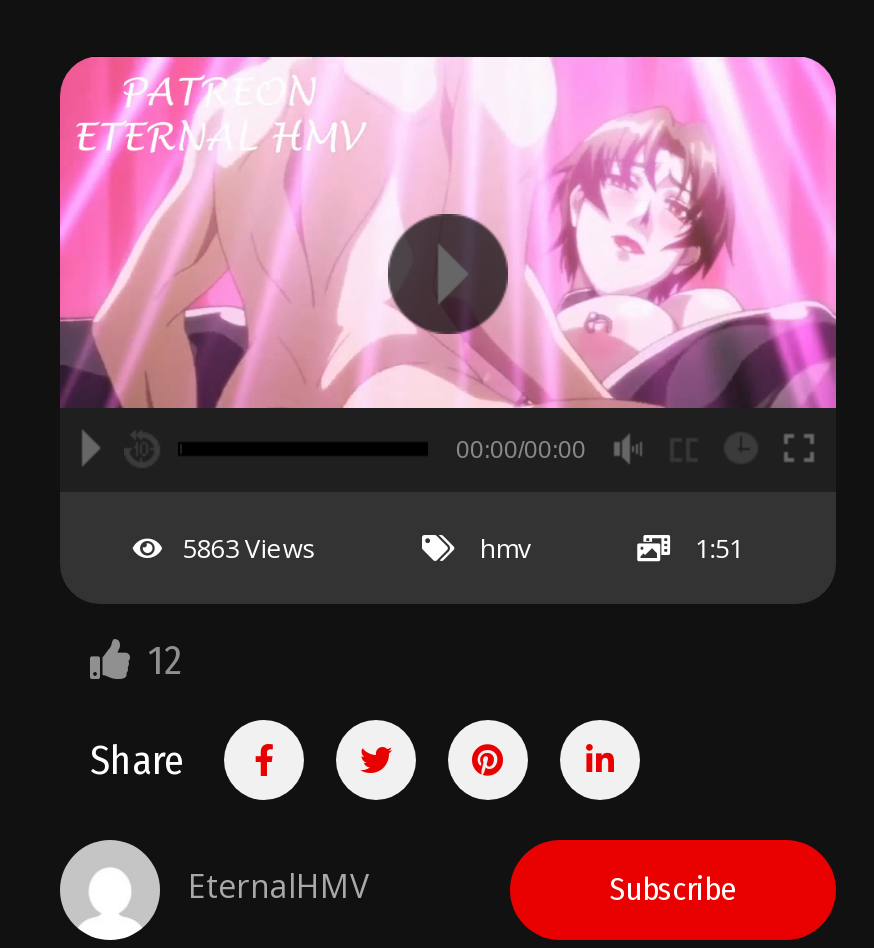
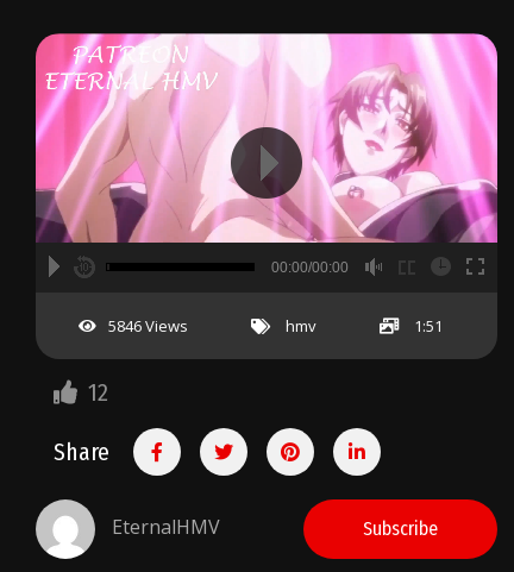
- 5863 Views
+ 5846 Views
